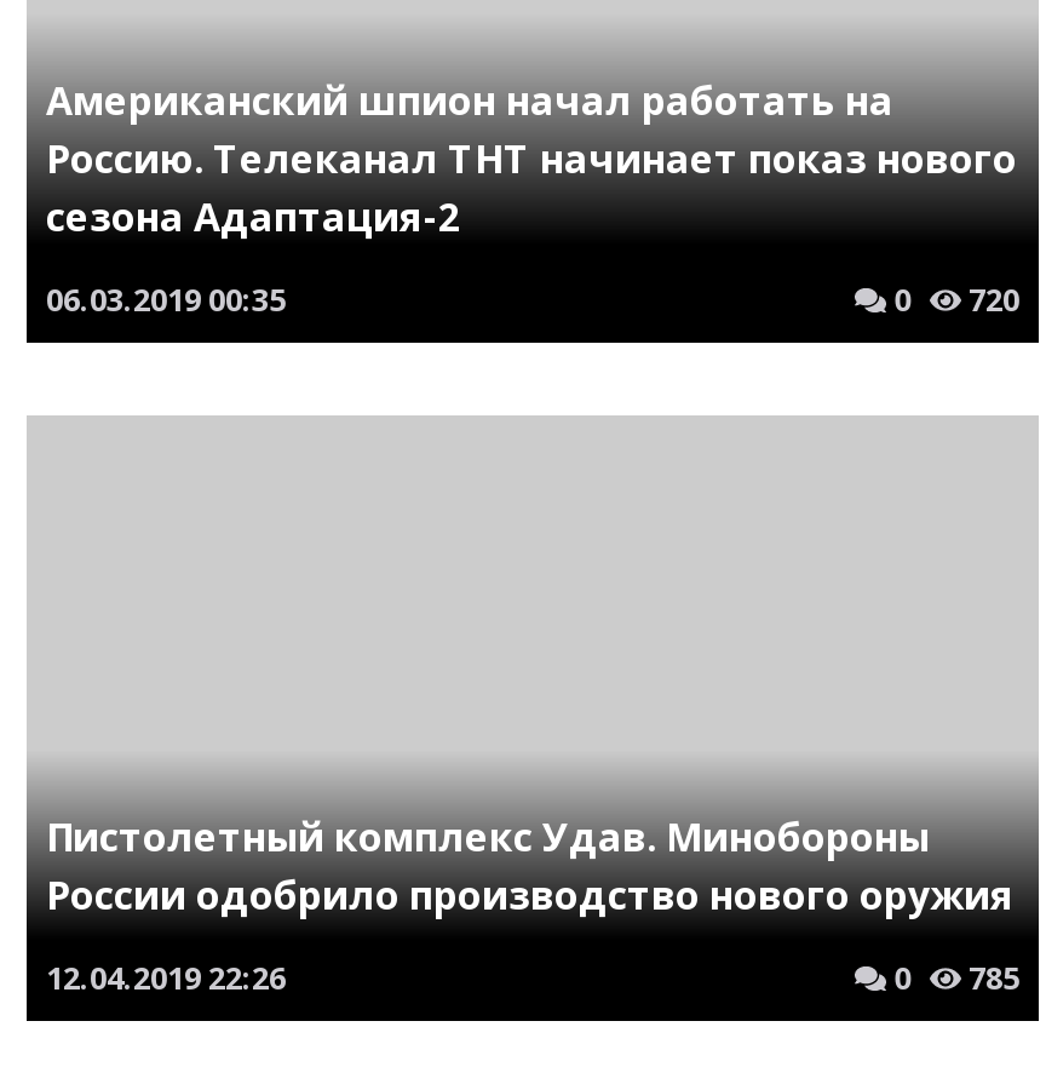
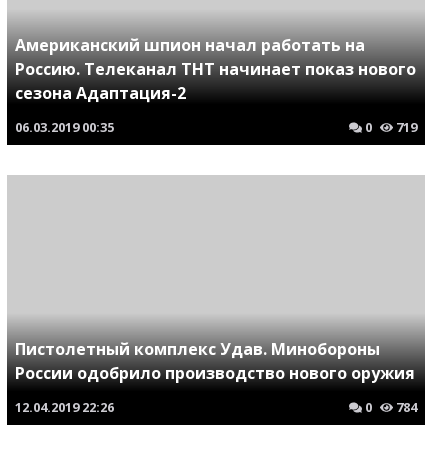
- 0 720
+ 0 719

- 0 785
+ 0 784
